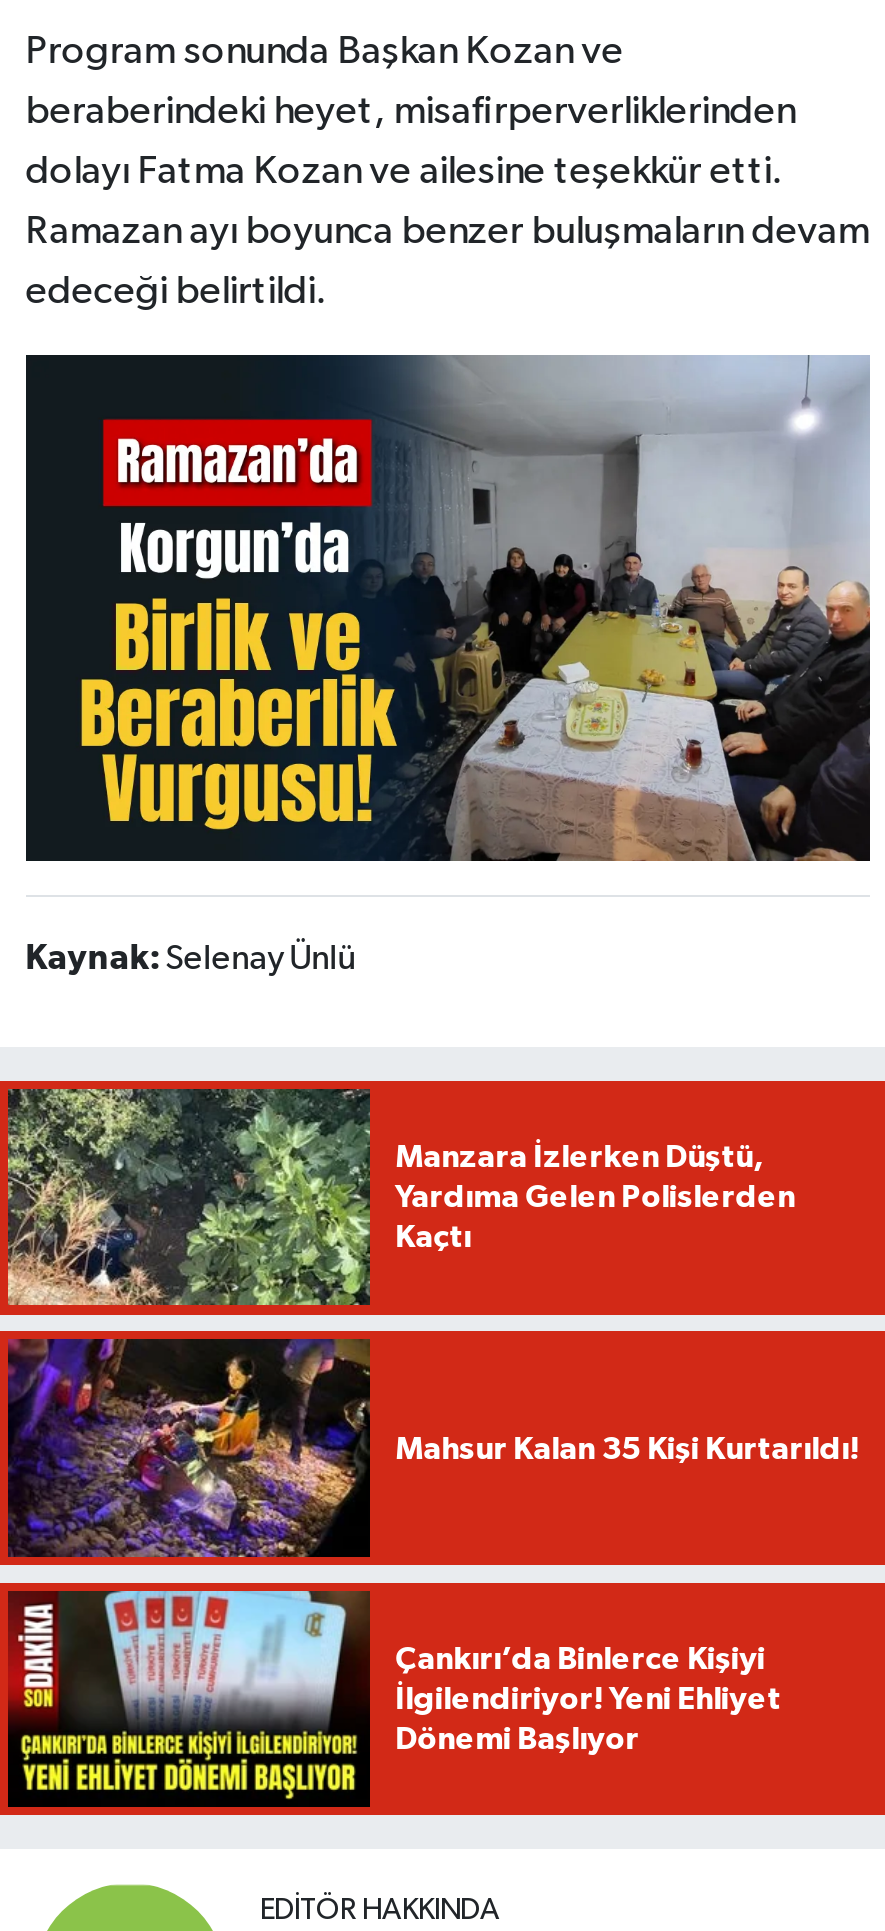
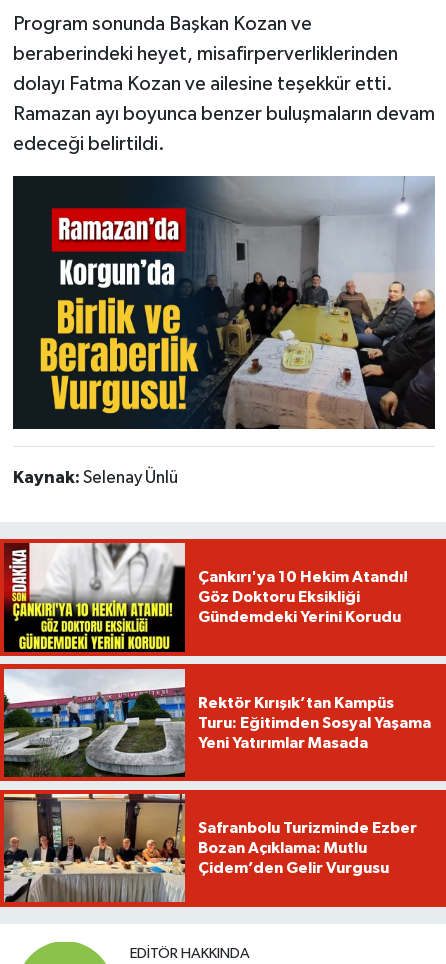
- [image]
- Manzara İzlerken Düştü,
- Yardıma Gelen Polislerden
- Kaçtı
+ [image]
+ Çankırı'ya 10 Hekim Atandı!
+ Göz Doktoru Eksikliği
+ Gündemdeki Yerini Korudu

- [image]
- Mahsur Kalan 35 Kişi Kurtarıldı!
+ [image]
+ Rektör Kırışık’tan Kampüs
+ Turu: Eğitimden Sosyal Yaşama
+ Yeni Yatırımlar Masada

- [image]
- Çankırı’da Binlerce Kişiyi
- İlgilendiriyor! Yeni Ehliyet
- Dönemi Başlıyor
+ [image]
+ Safranbolu Turizminde Ezber
+ Bozan Açıklama: Mutlu
+ Çidem’den Gelir Vurgusu
